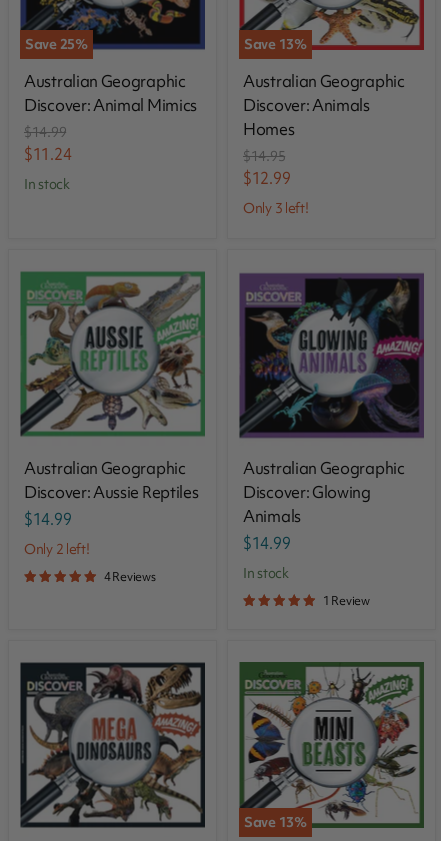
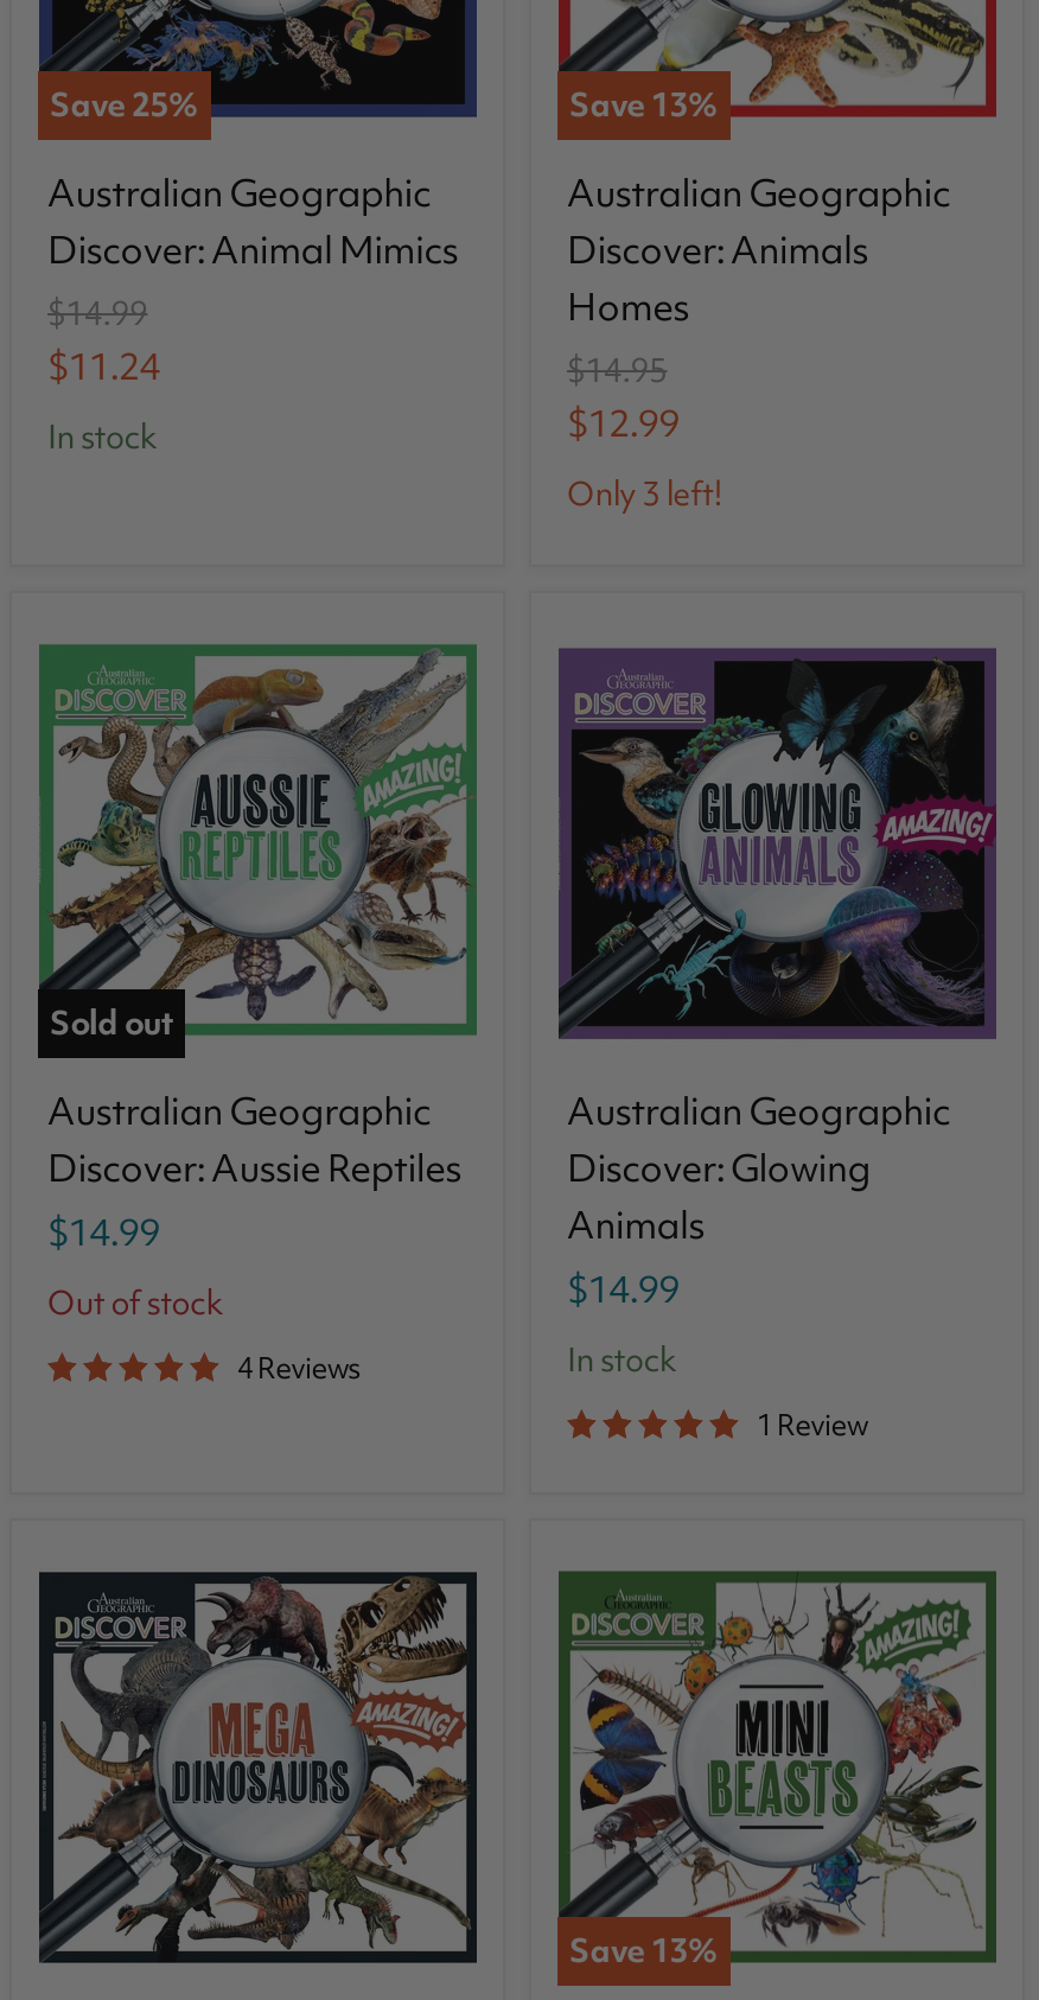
+ Sold out

- Only 2 left!
+ Out of stock
